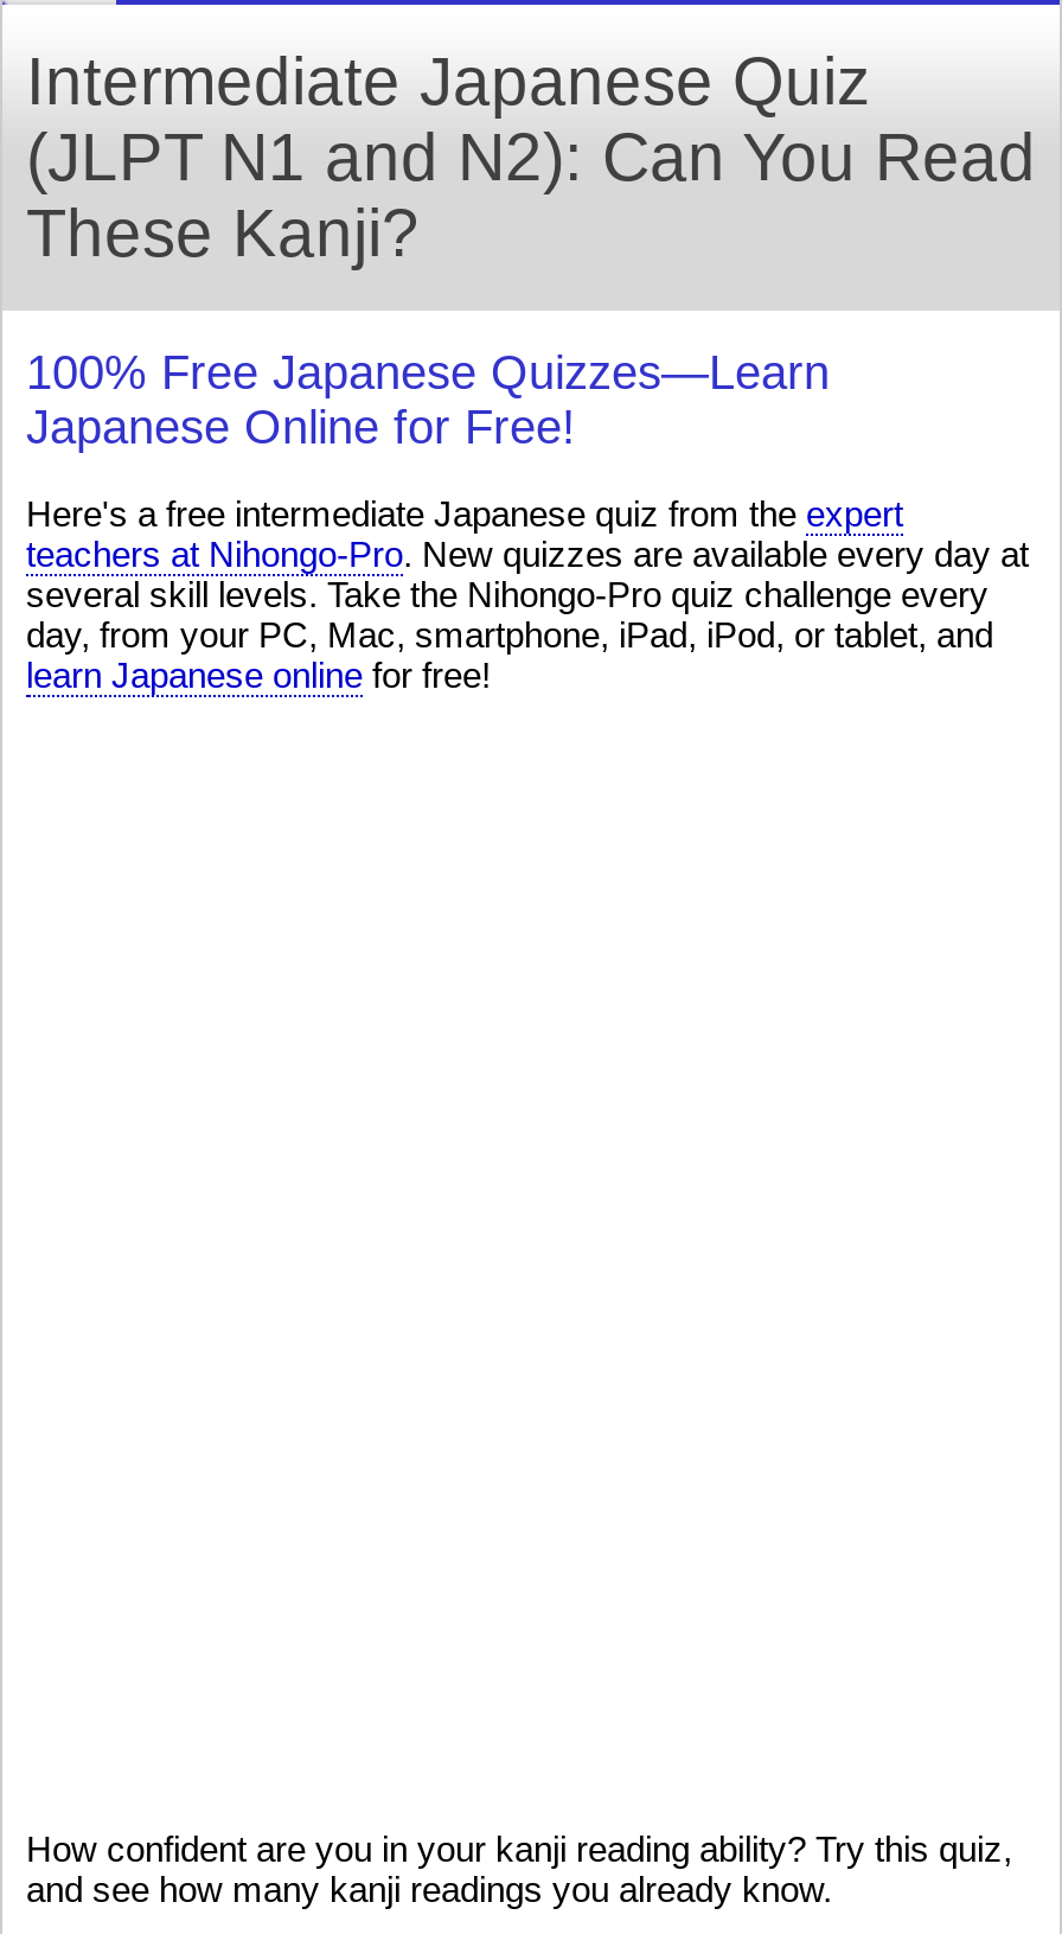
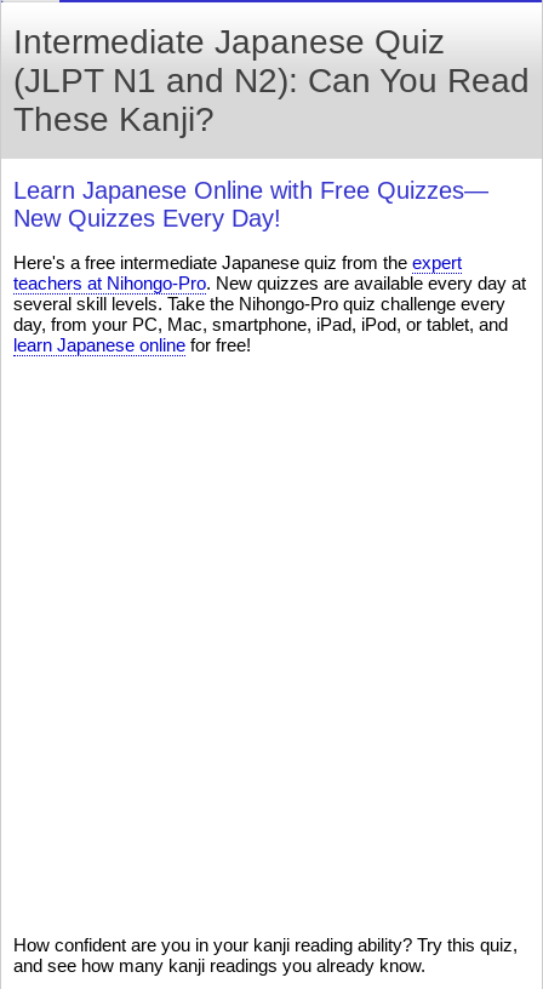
- 100% Free Japanese Quizzes—Learn
- Japanese Online for Free!
+ Learn Japanese Online with Free Quizzes—
+ New Quizzes Every Day!
